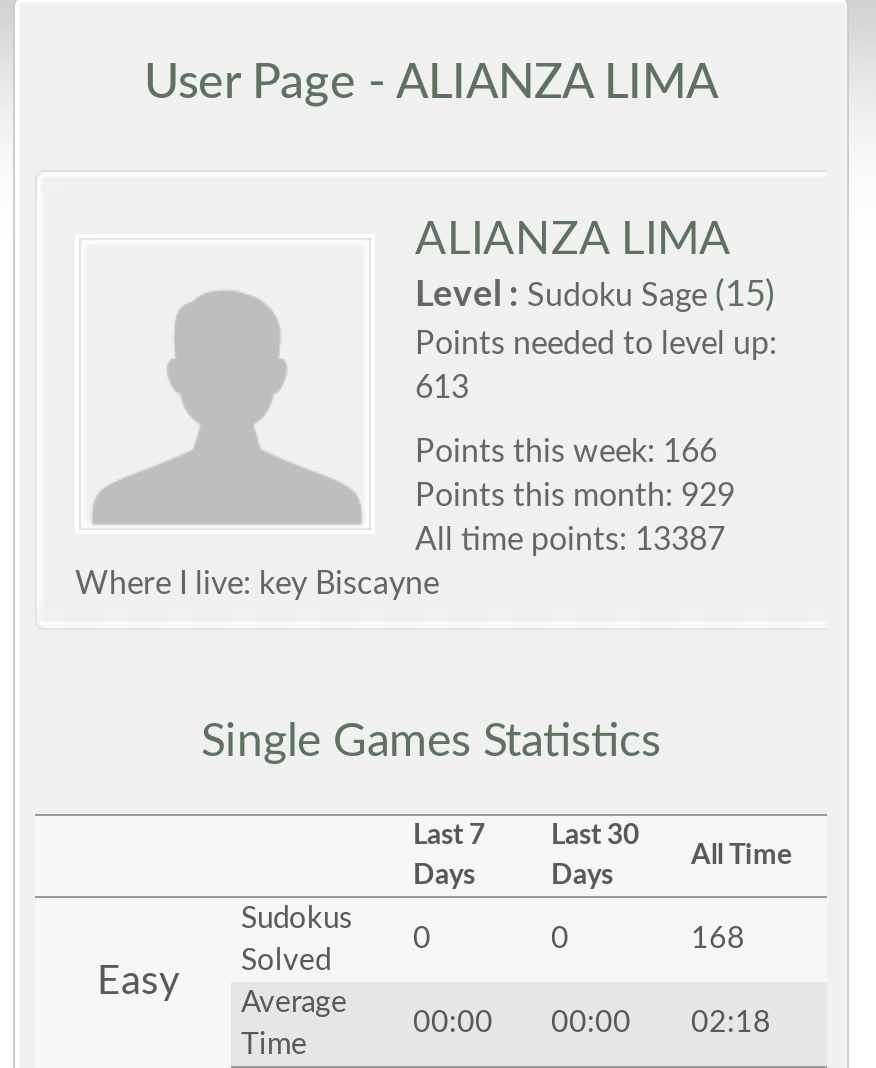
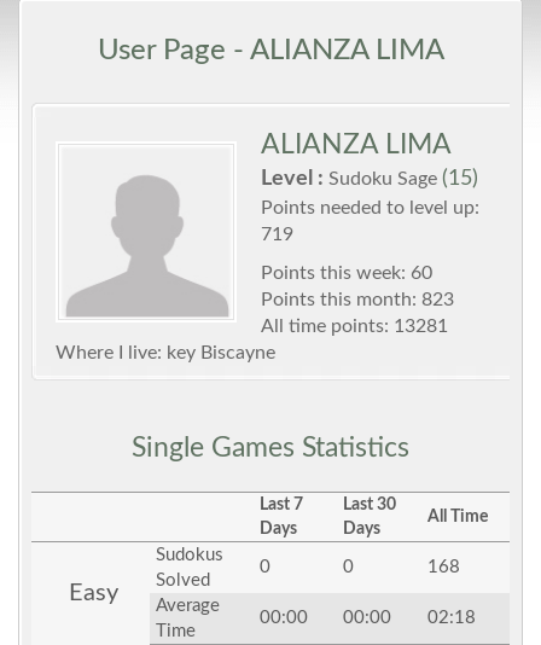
- 613
+ 719

- Points this week: 166
+ Points this week: 60

- Points this month: 929
+ Points this month: 823

- All time points: 13387
+ All time points: 13281
